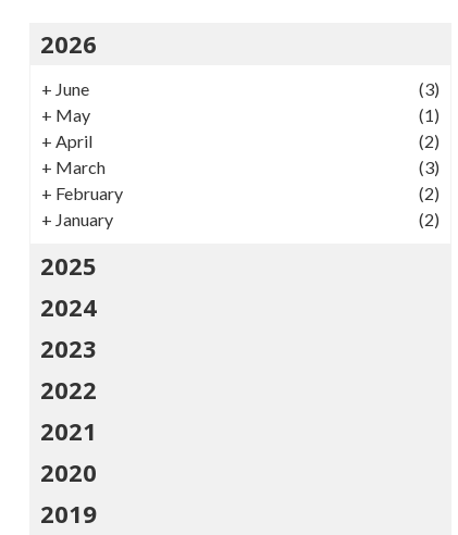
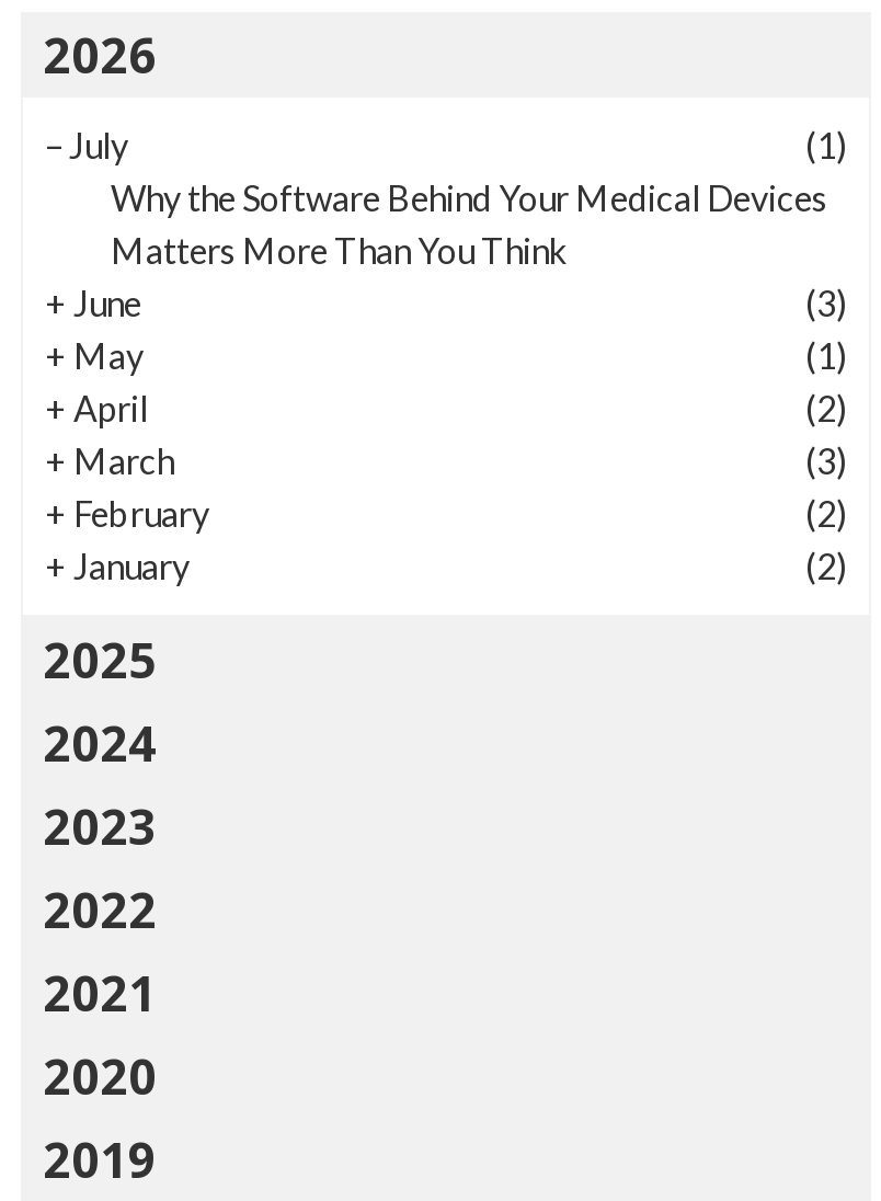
+ – July
+ (1)
+ Why the Software Behind Your Medical Devices
+ Matters More Than You Think
